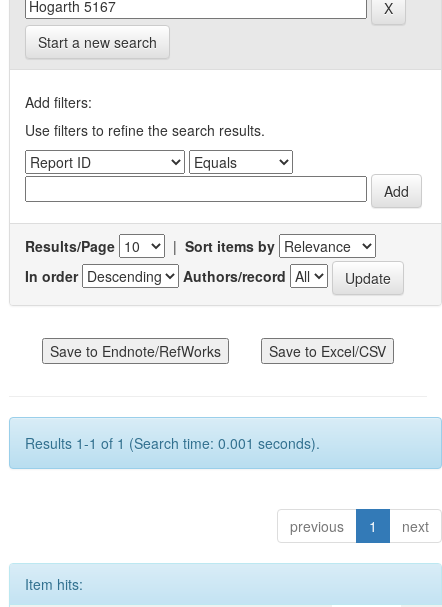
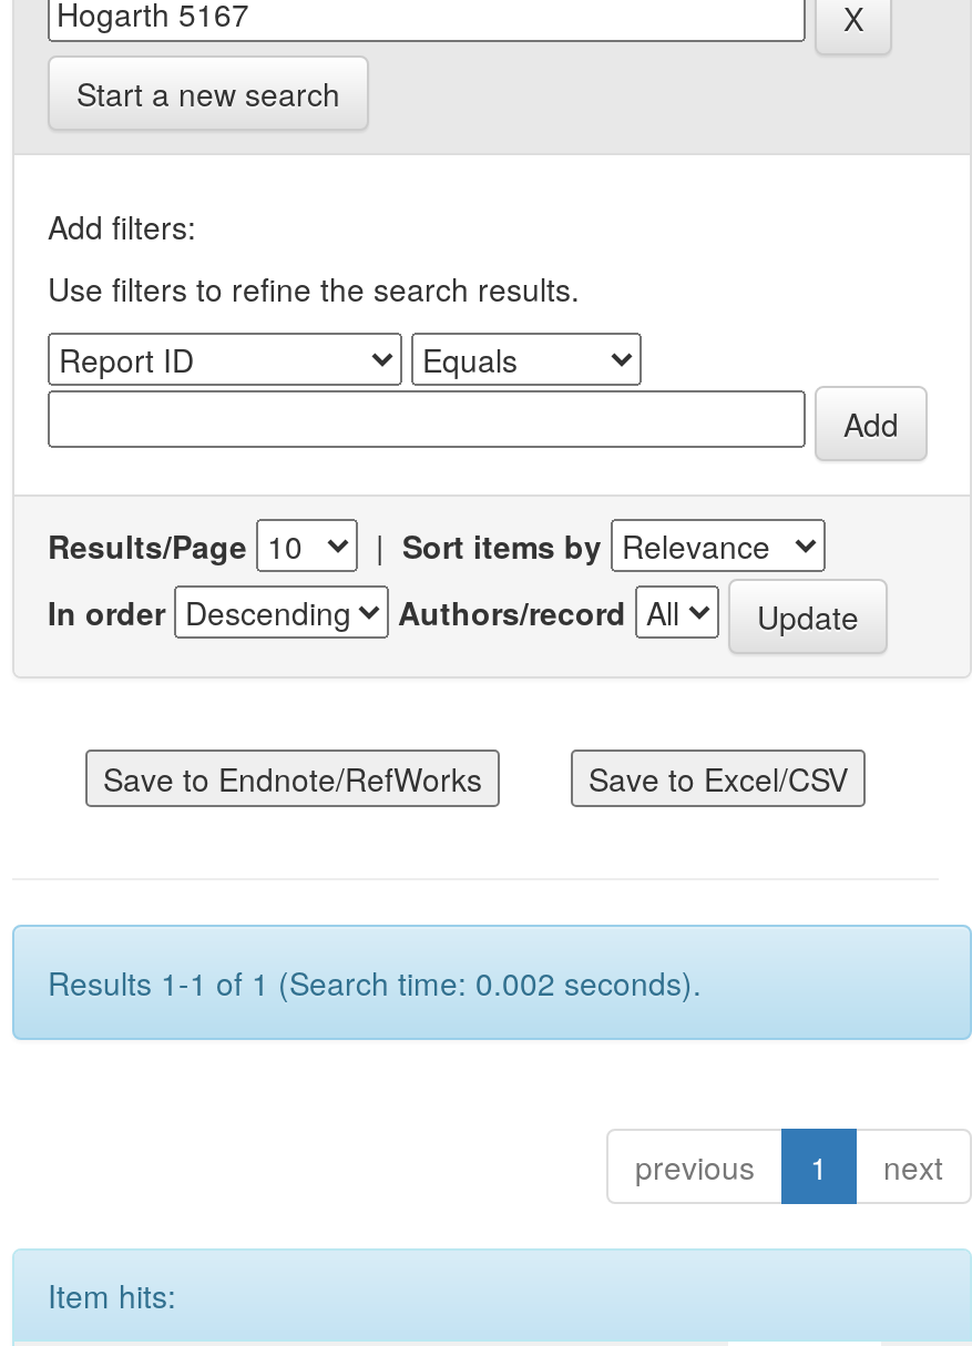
- Results 1-1 of 1 (Search time: 0.001 seconds).
+ Results 1-1 of 1 (Search time: 0.002 seconds).
